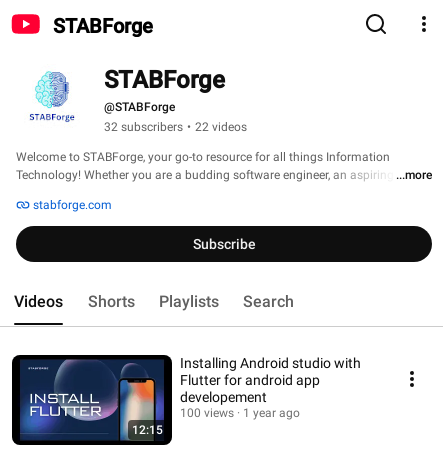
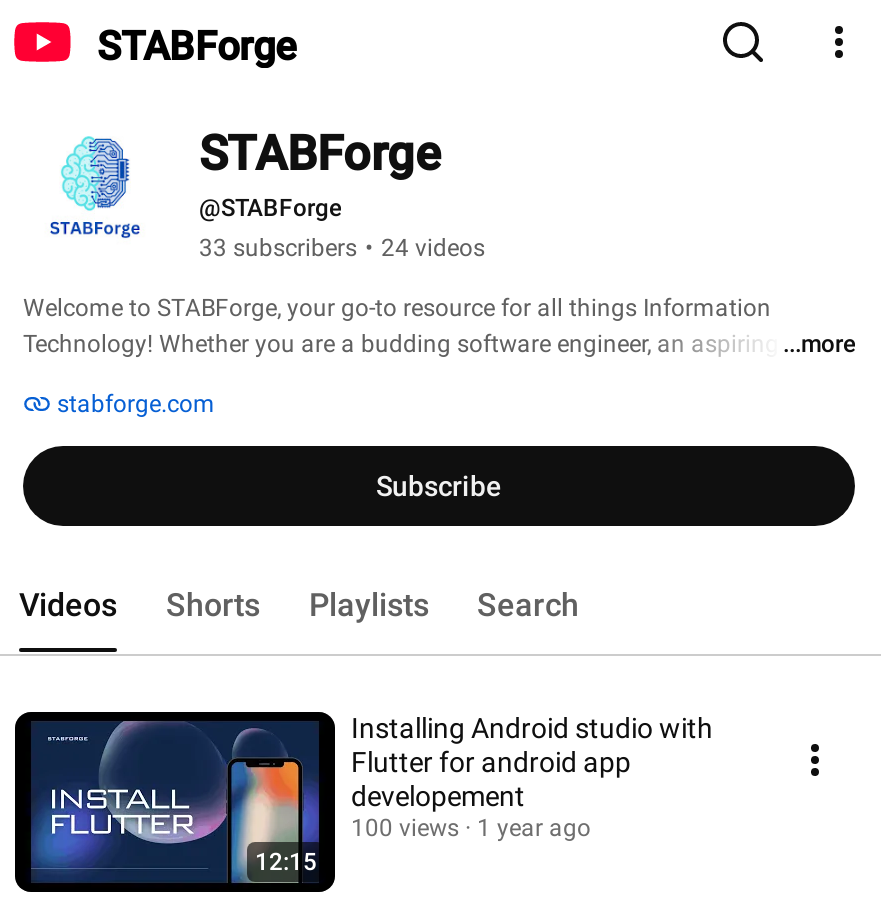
- 32 subscribers • 22 videos
+ 33 subscribers • 24 videos
